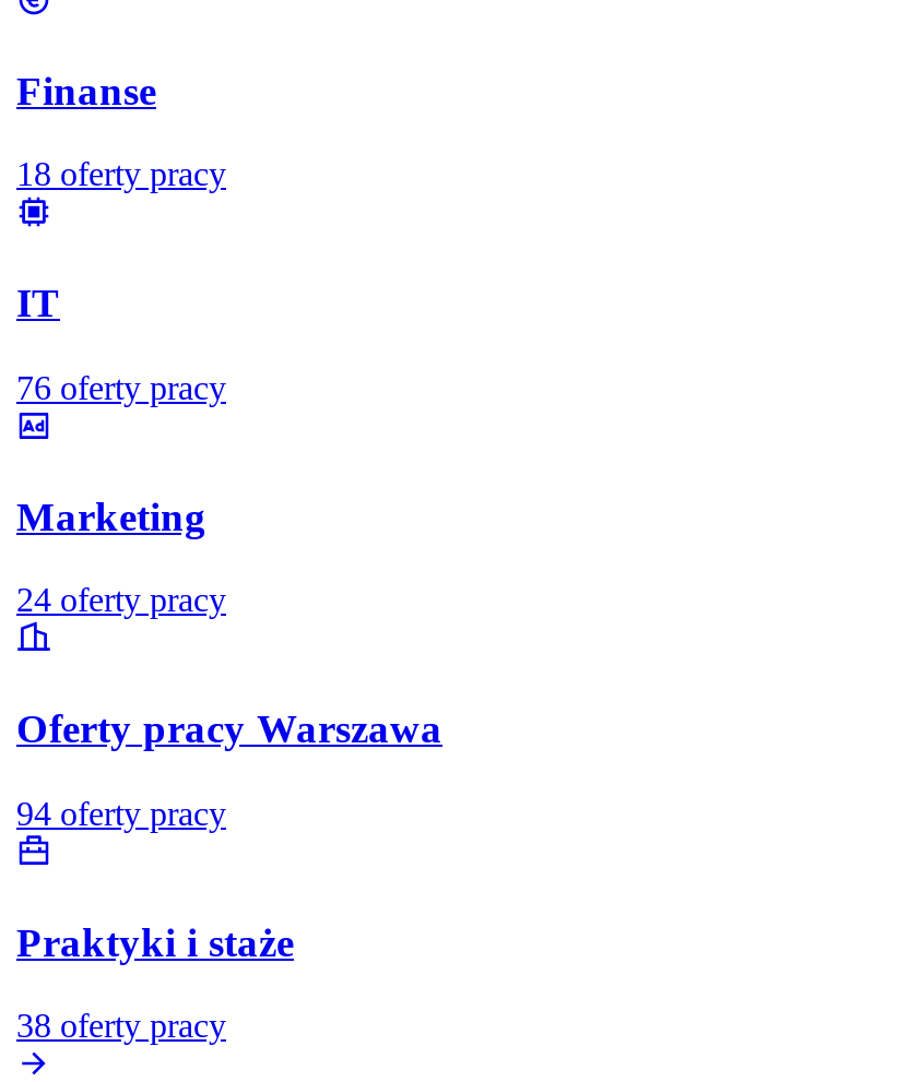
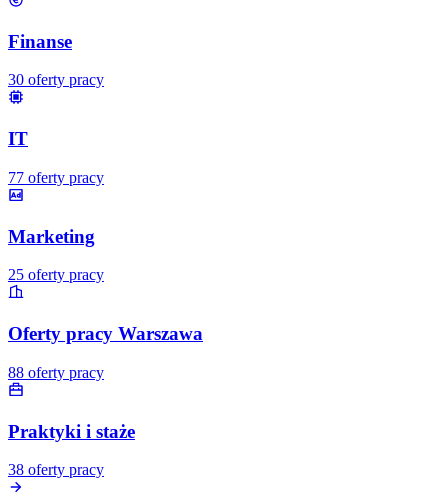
- 18 oferty pracy
+ 30 oferty pracy

- 76 oferty pracy
+ 77 oferty pracy

- 24 oferty pracy
+ 25 oferty pracy

- 94 oferty pracy
+ 88 oferty pracy
